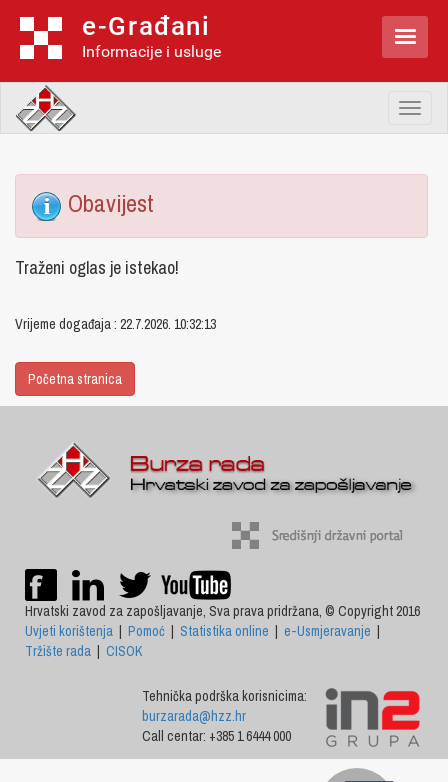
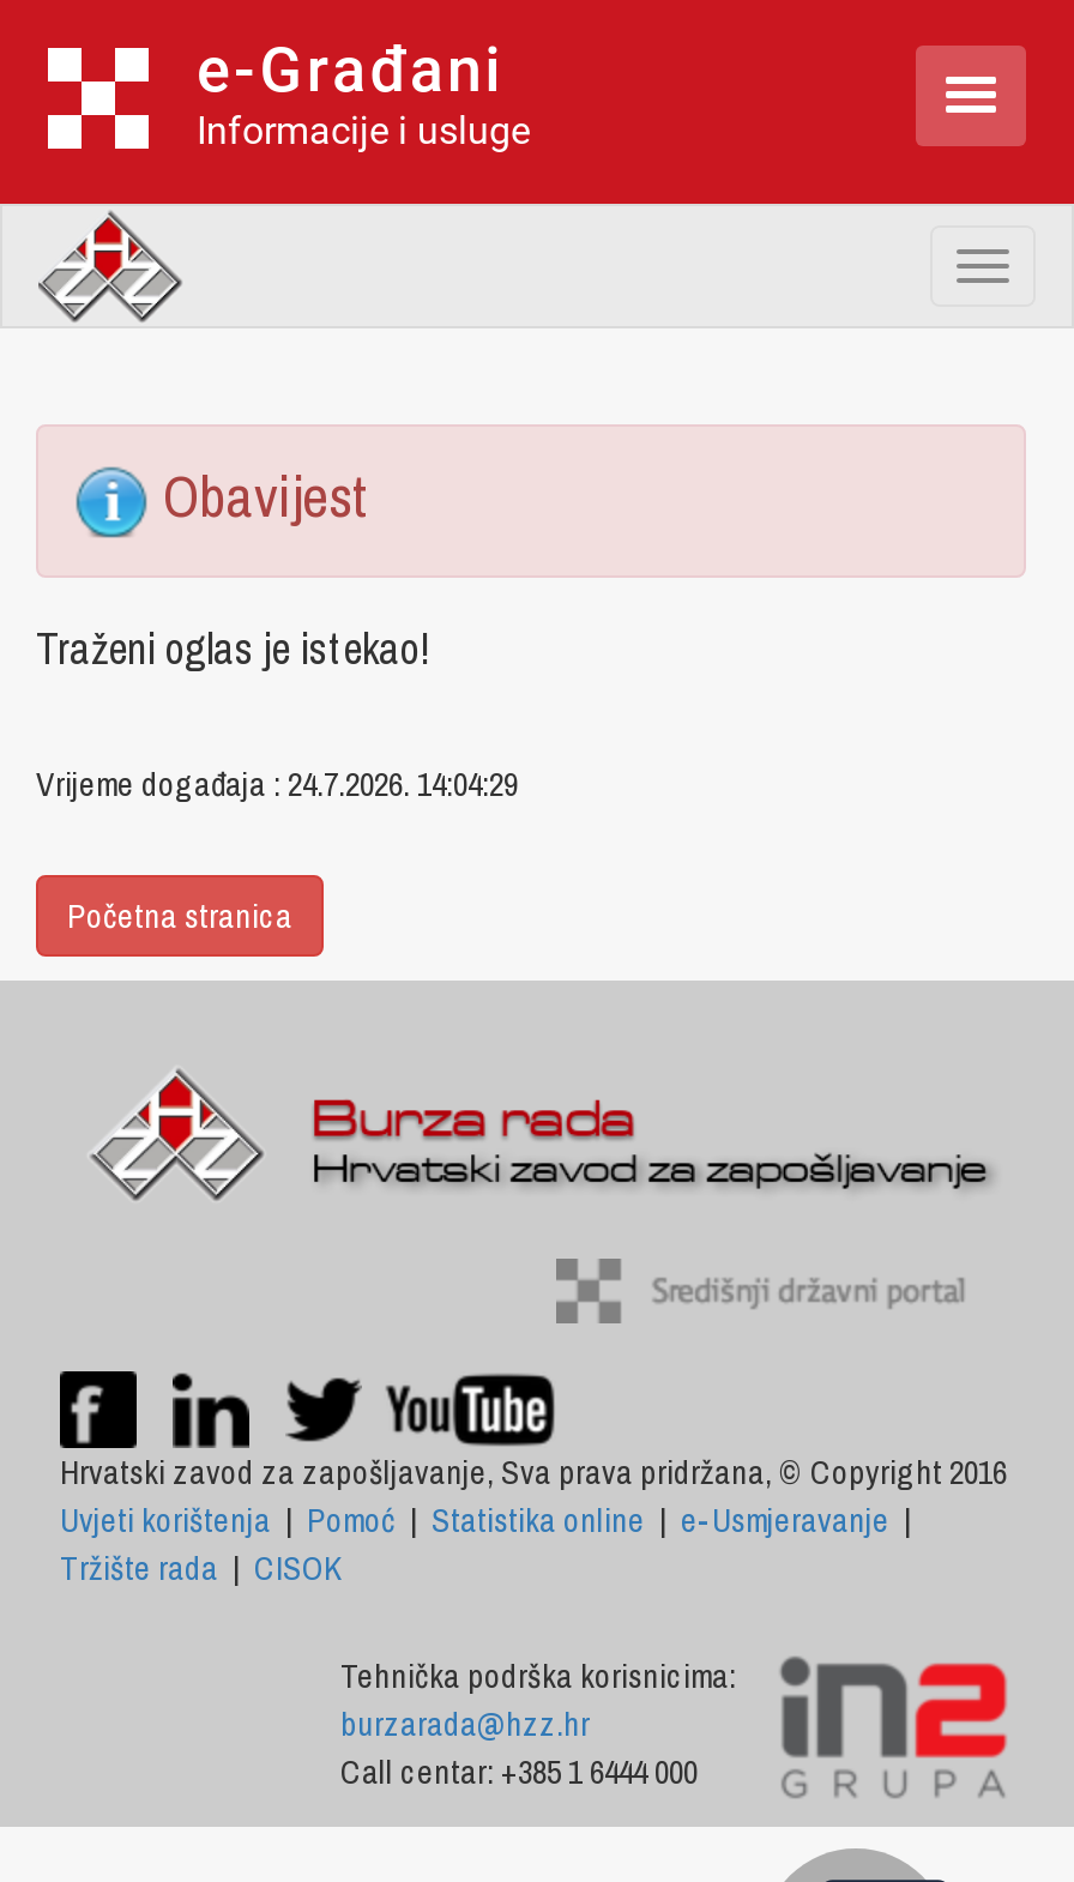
- Vrijeme događaja : 22.7.2026. 10:32:13
+ Vrijeme događaja : 24.7.2026. 14:04:29
